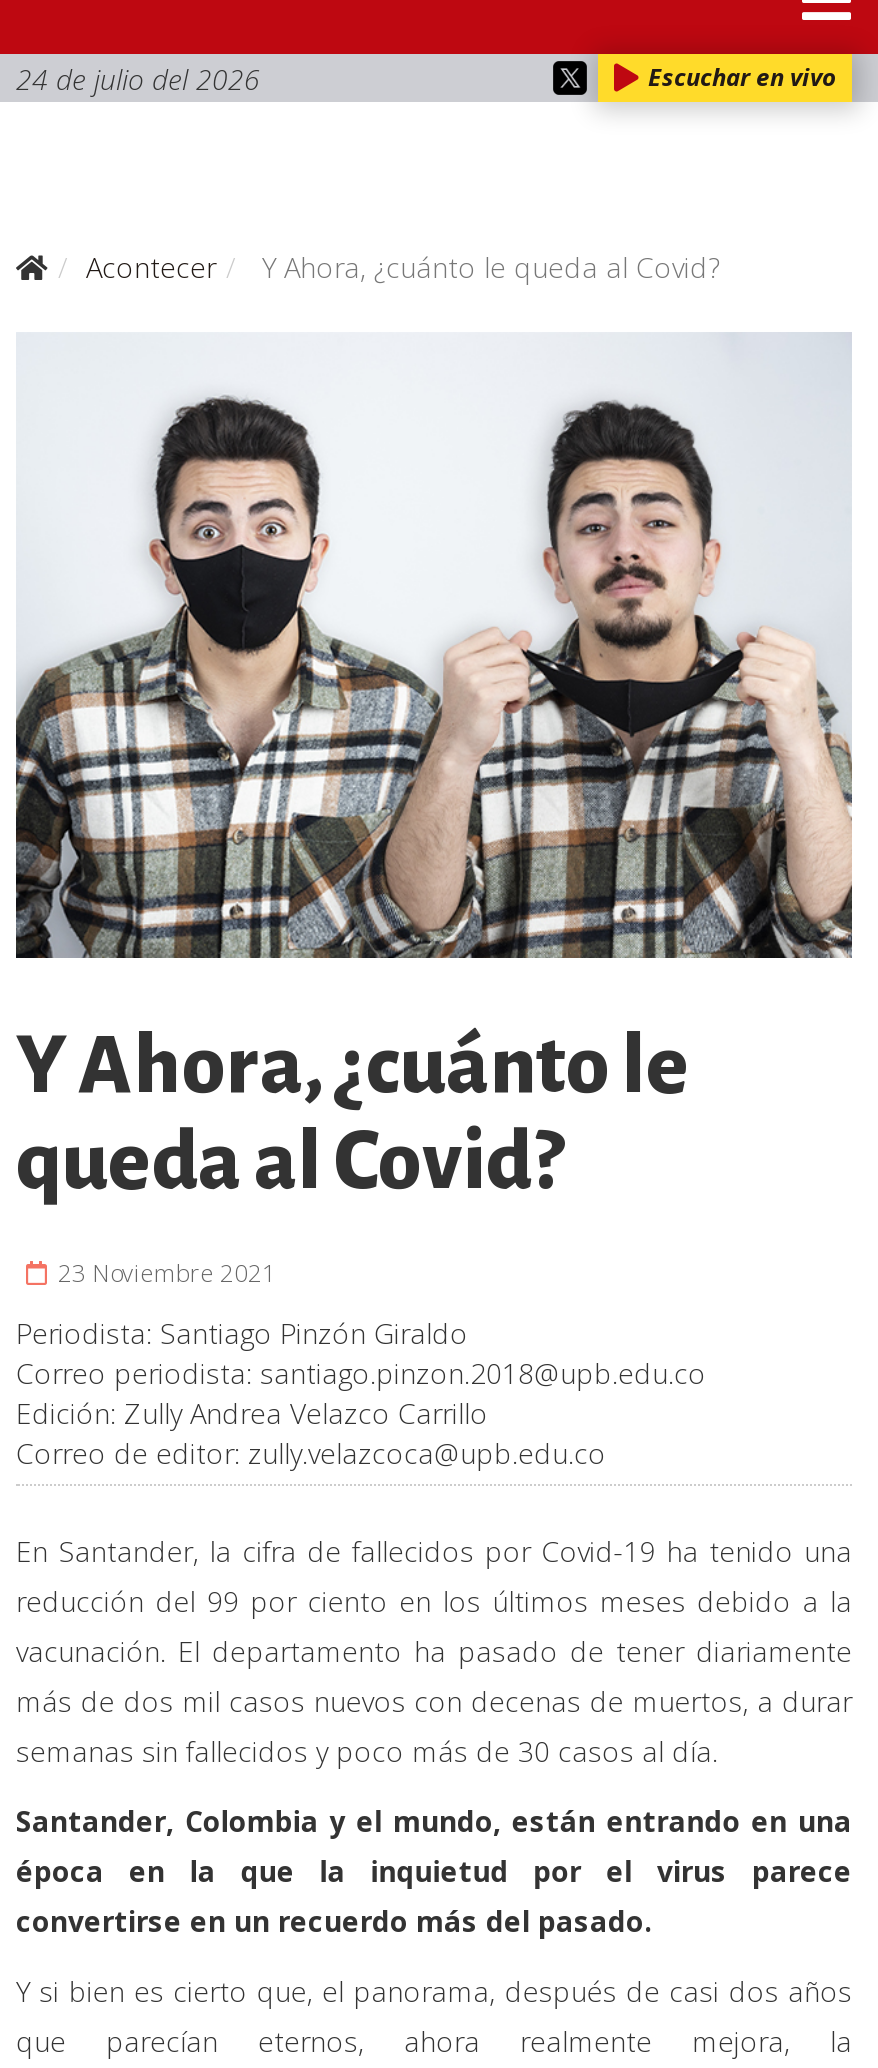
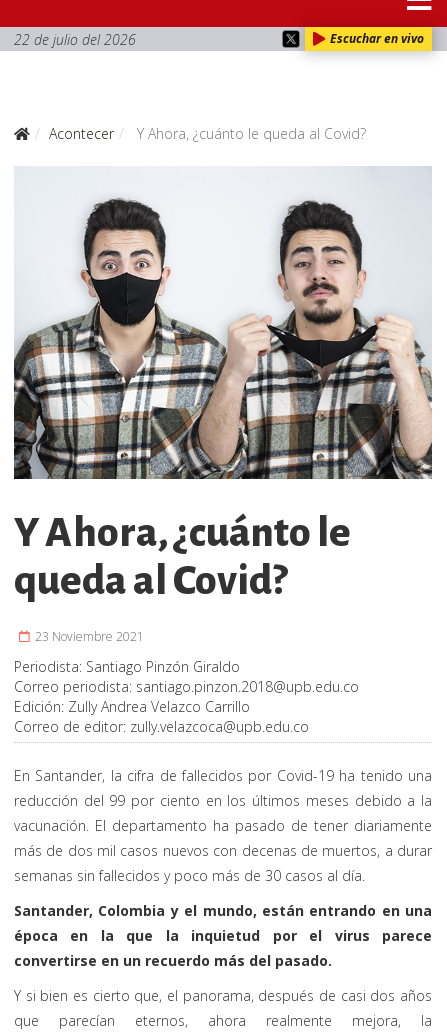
- 24 de julio del 2026
+ 22 de julio del 2026
